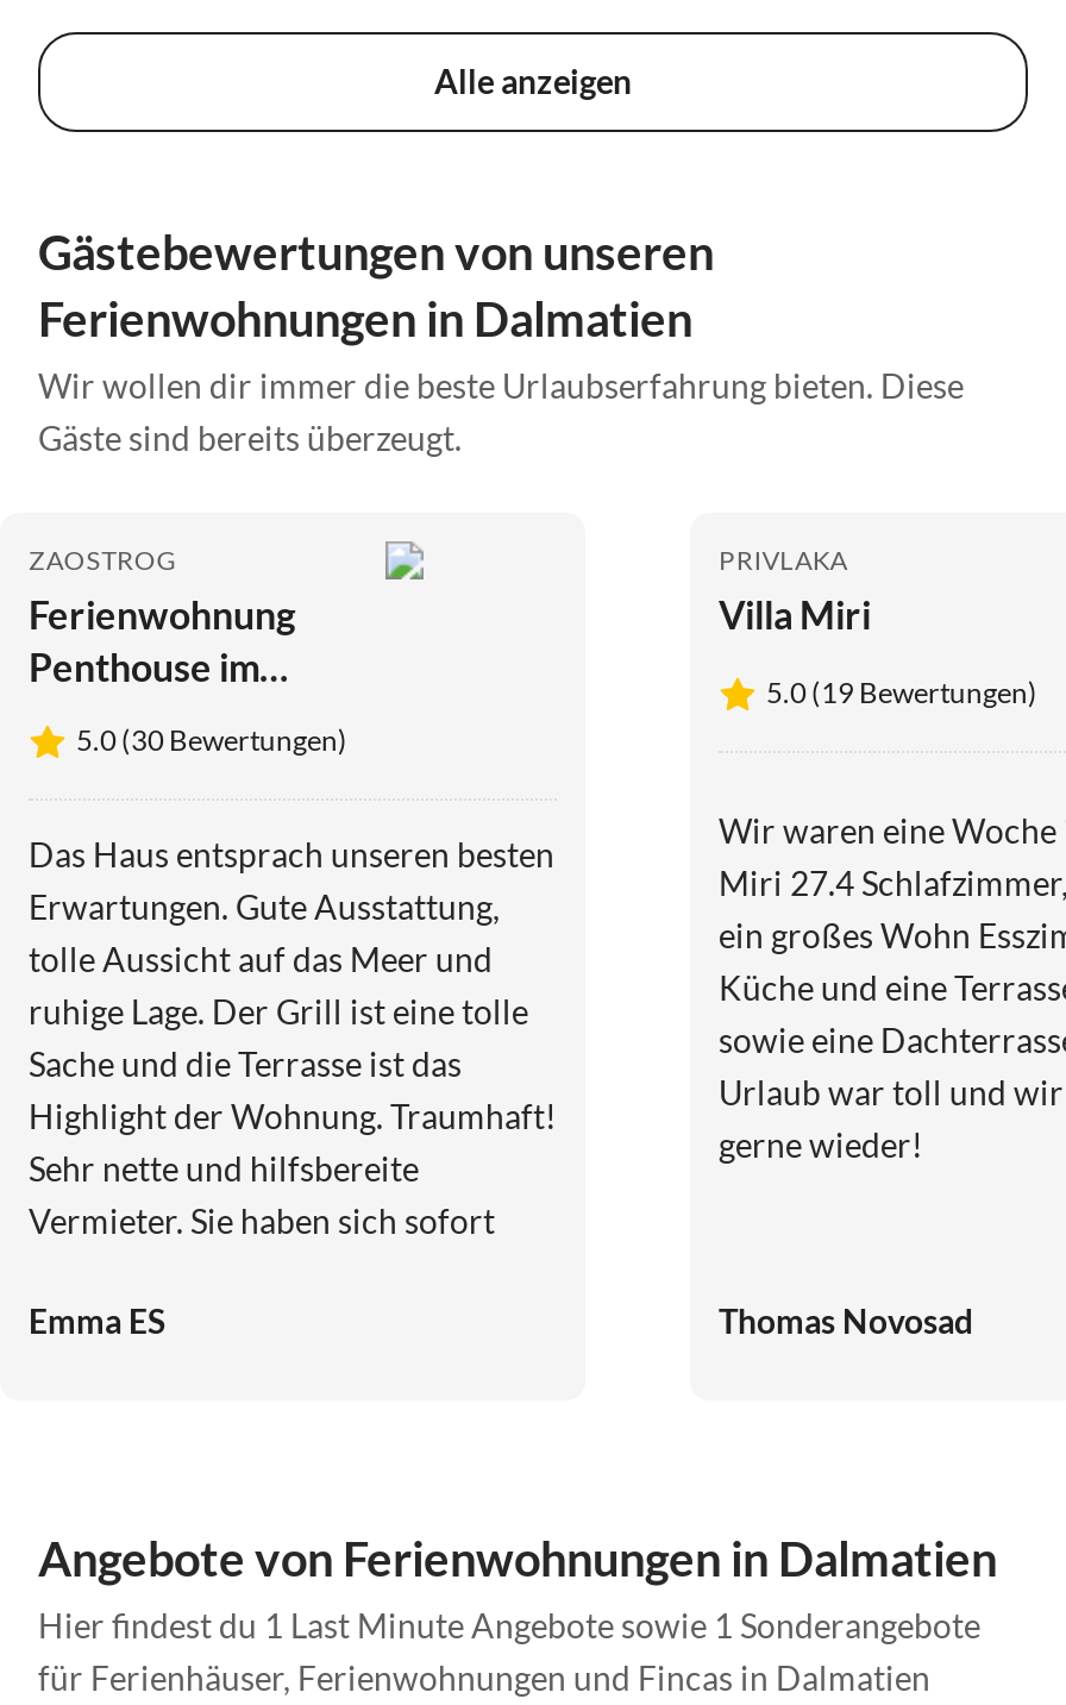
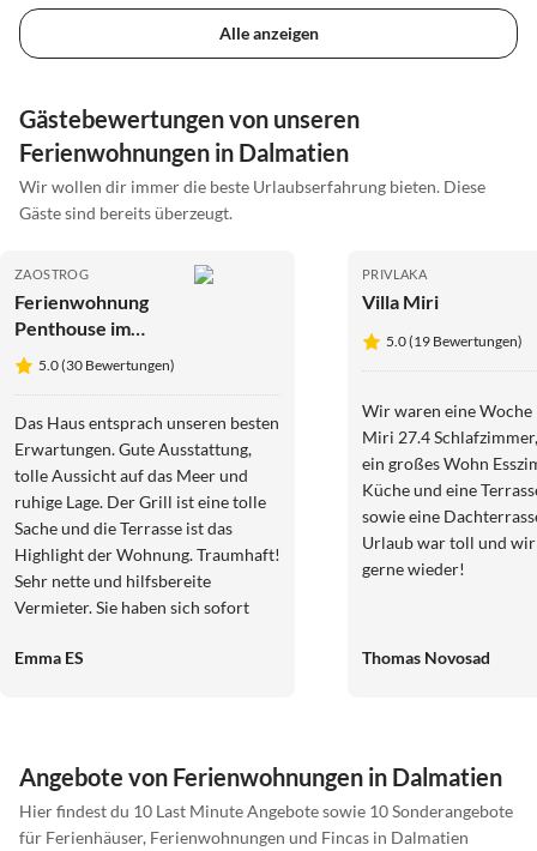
- Hier findest du 1 Last Minute Angebote sowie 1 Sonderangebote
+ Hier findest du 10 Last Minute Angebote sowie 10 Sonderangebote
